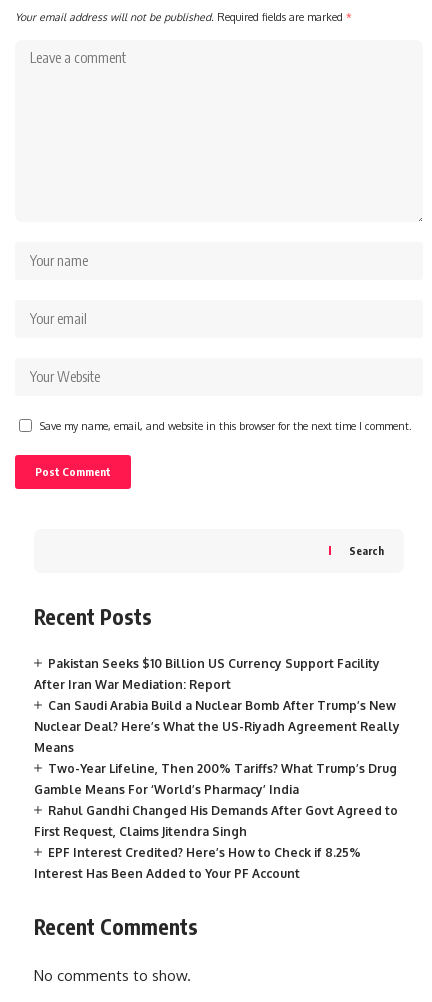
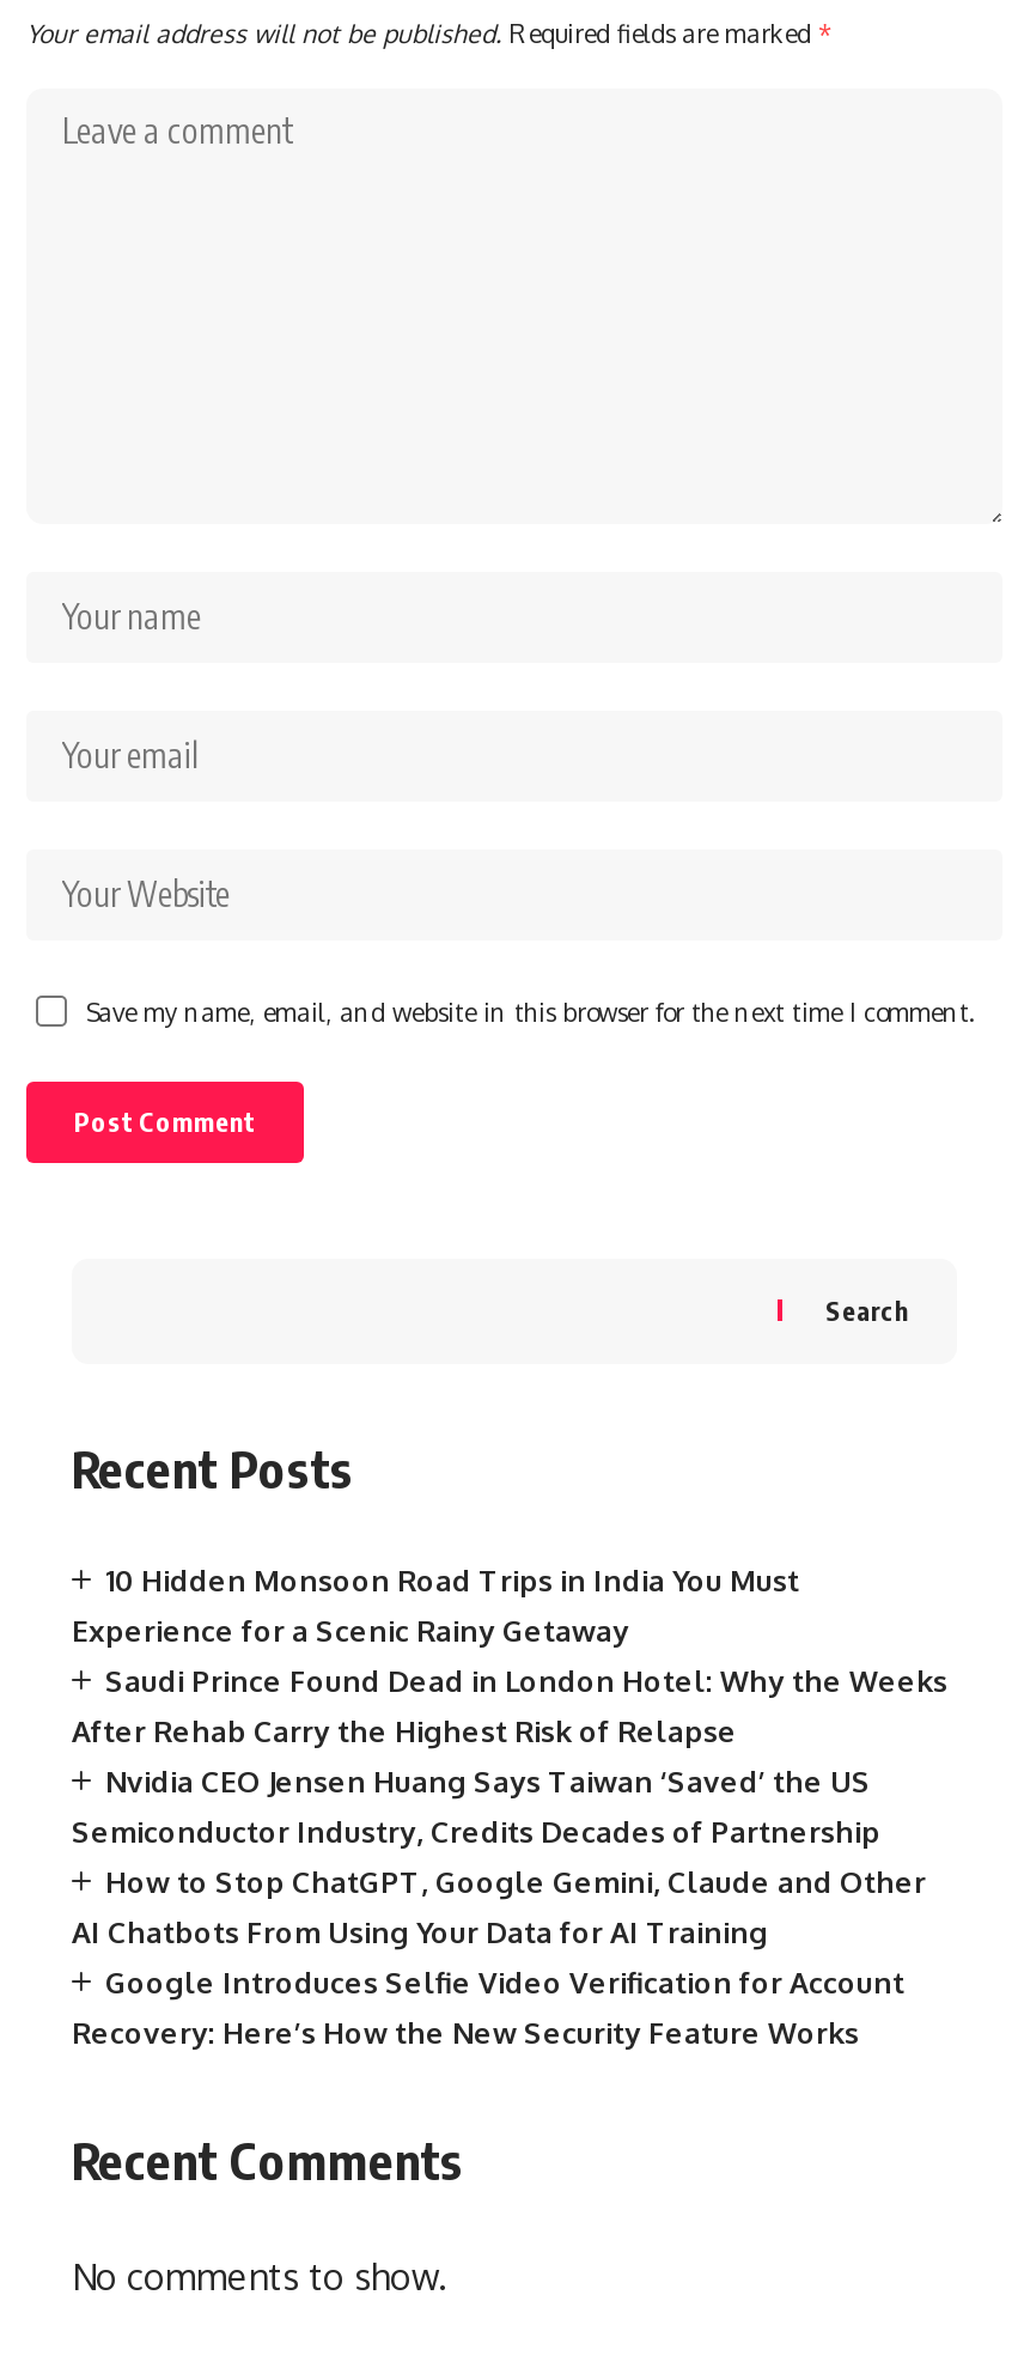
- Pakistan Seeks $10 Billion US Currency Support Facility
- After Iran War Mediation: Report
- Can Saudi Arabia Build a Nuclear Bomb After Trump’s New
- Nuclear Deal? Here’s What the US-Riyadh Agreement Really
- Means
- Two-Year Lifeline, Then 200% Tariffs? What Trump’s Drug
- Gamble Means For ‘World’s Pharmacy’ India
- Rahul Gandhi Changed His Demands After Govt Agreed to
- First Request, Claims Jitendra Singh
- EPF Interest Credited? Here’s How to Check if 8.25%
- Interest Has Been Added to Your PF Account
+ 10 Hidden Monsoon Road Trips in India You Must
+ Experience for a Scenic Rainy Getaway
+ Saudi Prince Found Dead in London Hotel: Why the Weeks
+ After Rehab Carry the Highest Risk of Relapse
+ Nvidia CEO Jensen Huang Says Taiwan ‘Saved’ the US
+ Semiconductor Industry, Credits Decades of Partnership
+ How to Stop ChatGPT, Google Gemini, Claude and Other
+ AI Chatbots From Using Your Data for AI Training
+ Google Introduces Selfie Video Verification for Account
+ Recovery: Here’s How the New Security Feature Works
